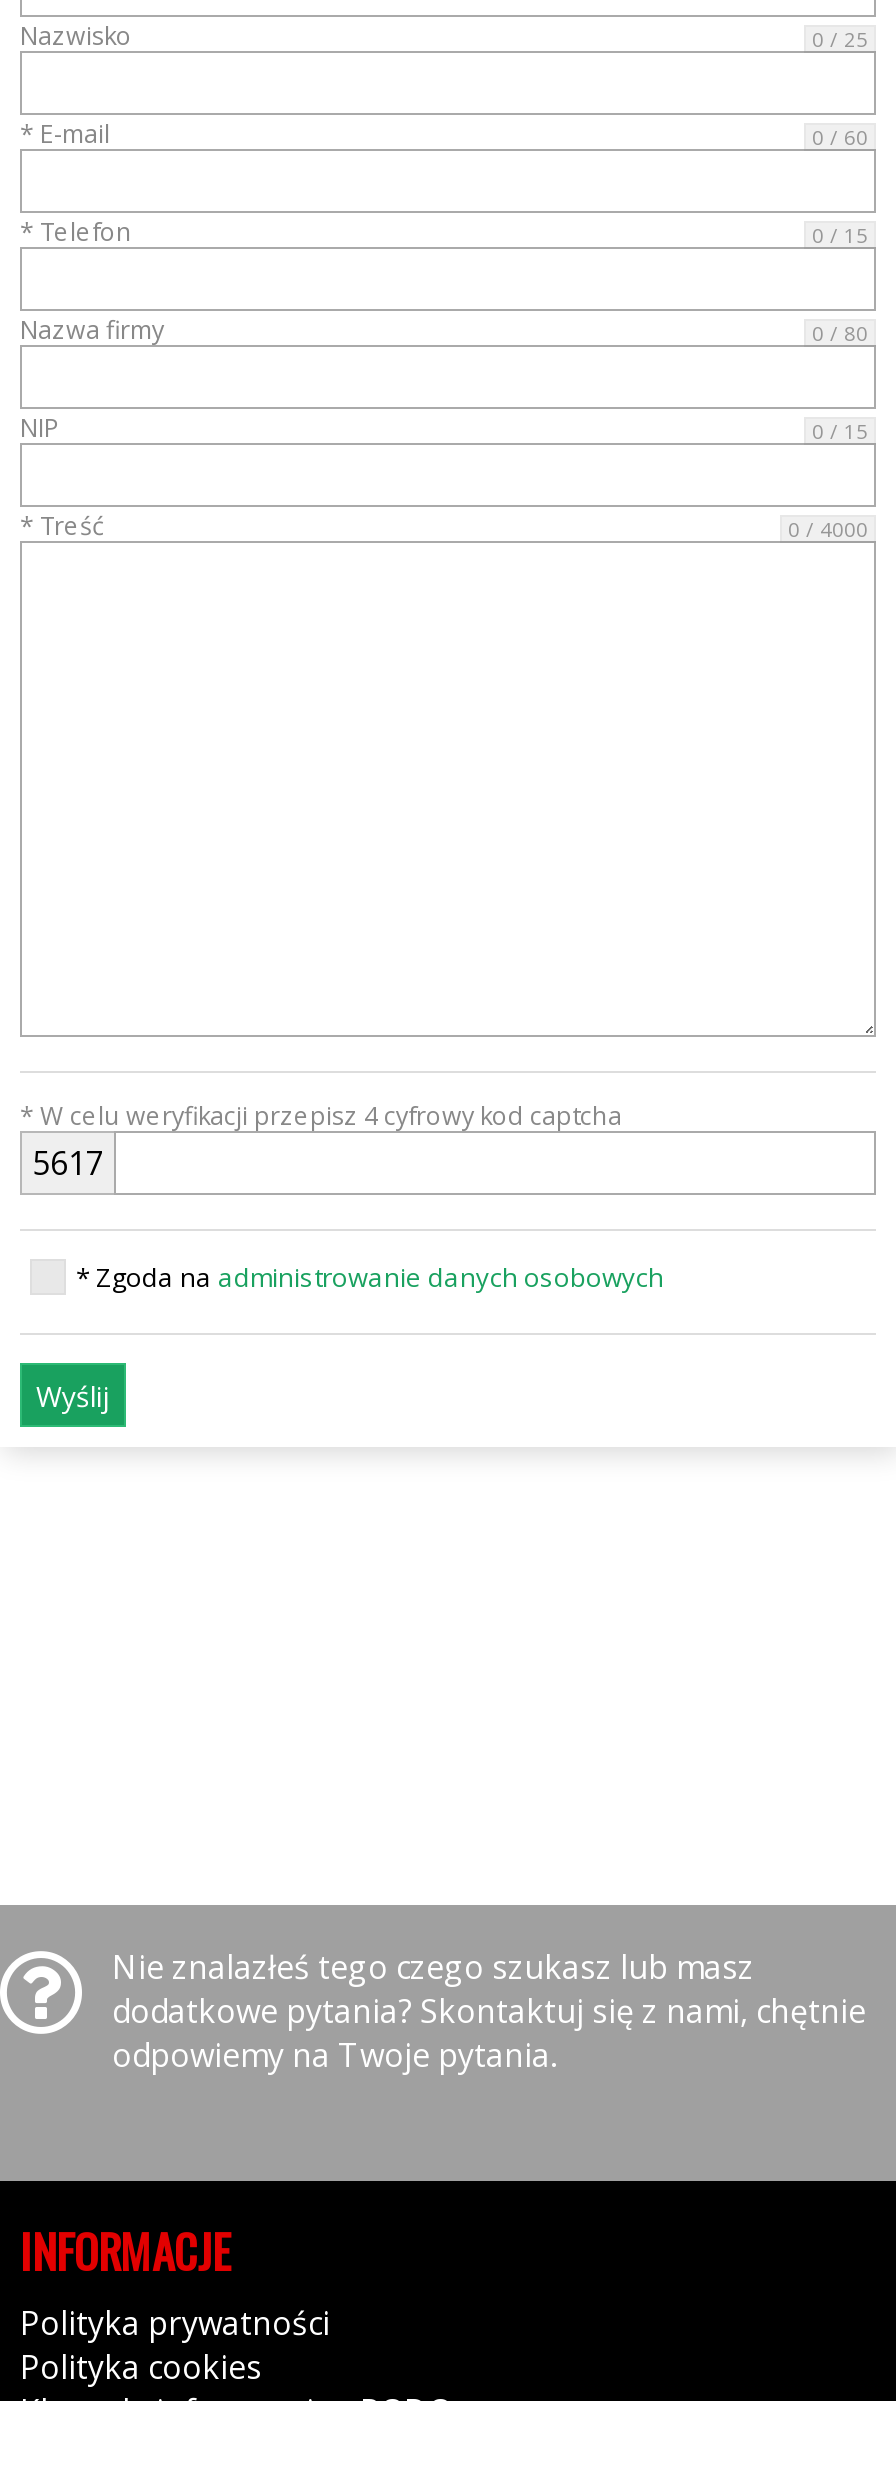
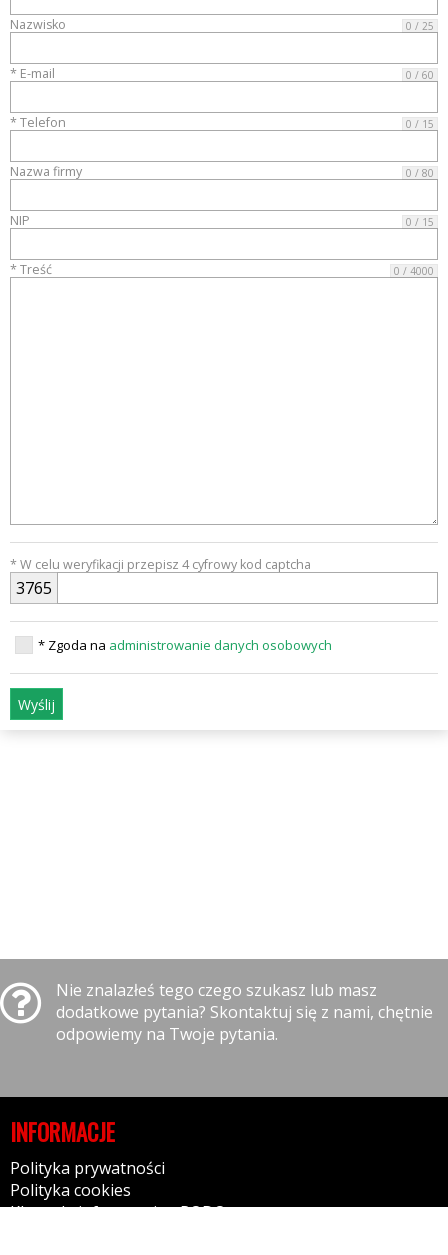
- 5617
+ 3765
